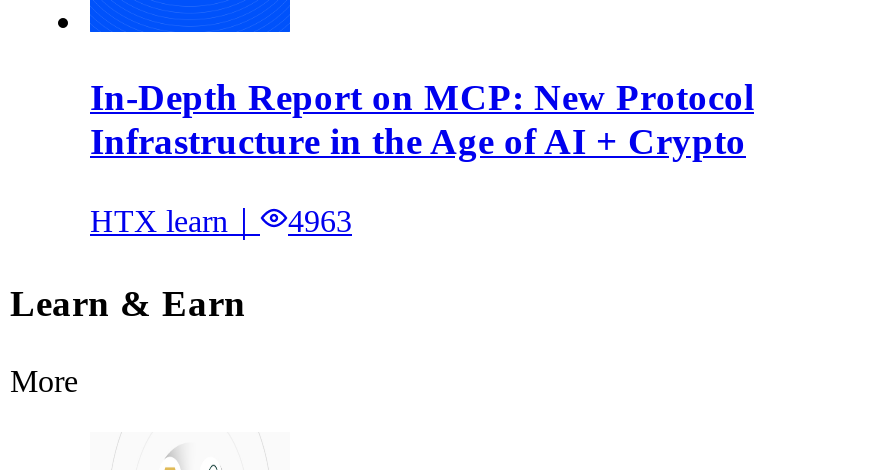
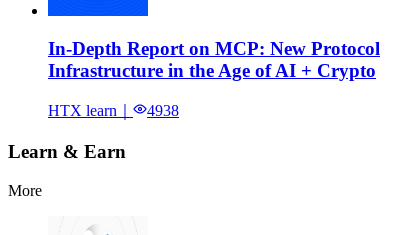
- HTX learn｜ 4963
+ HTX learn｜ 4938
